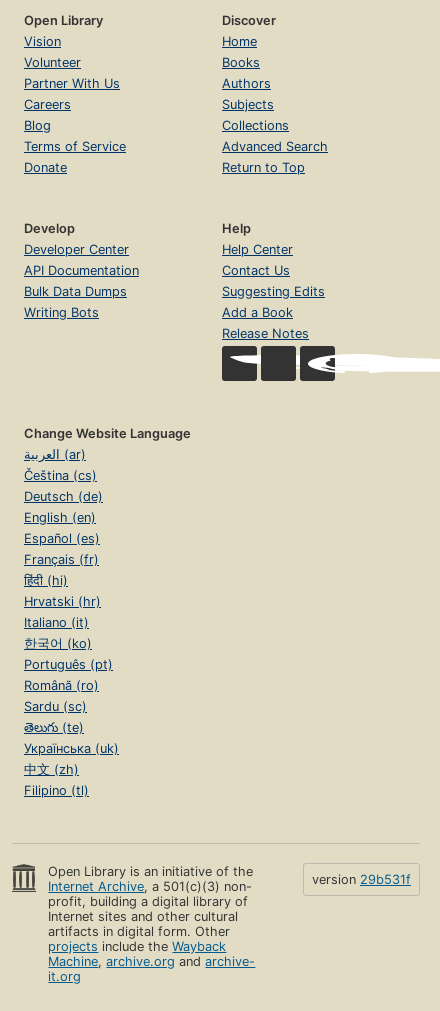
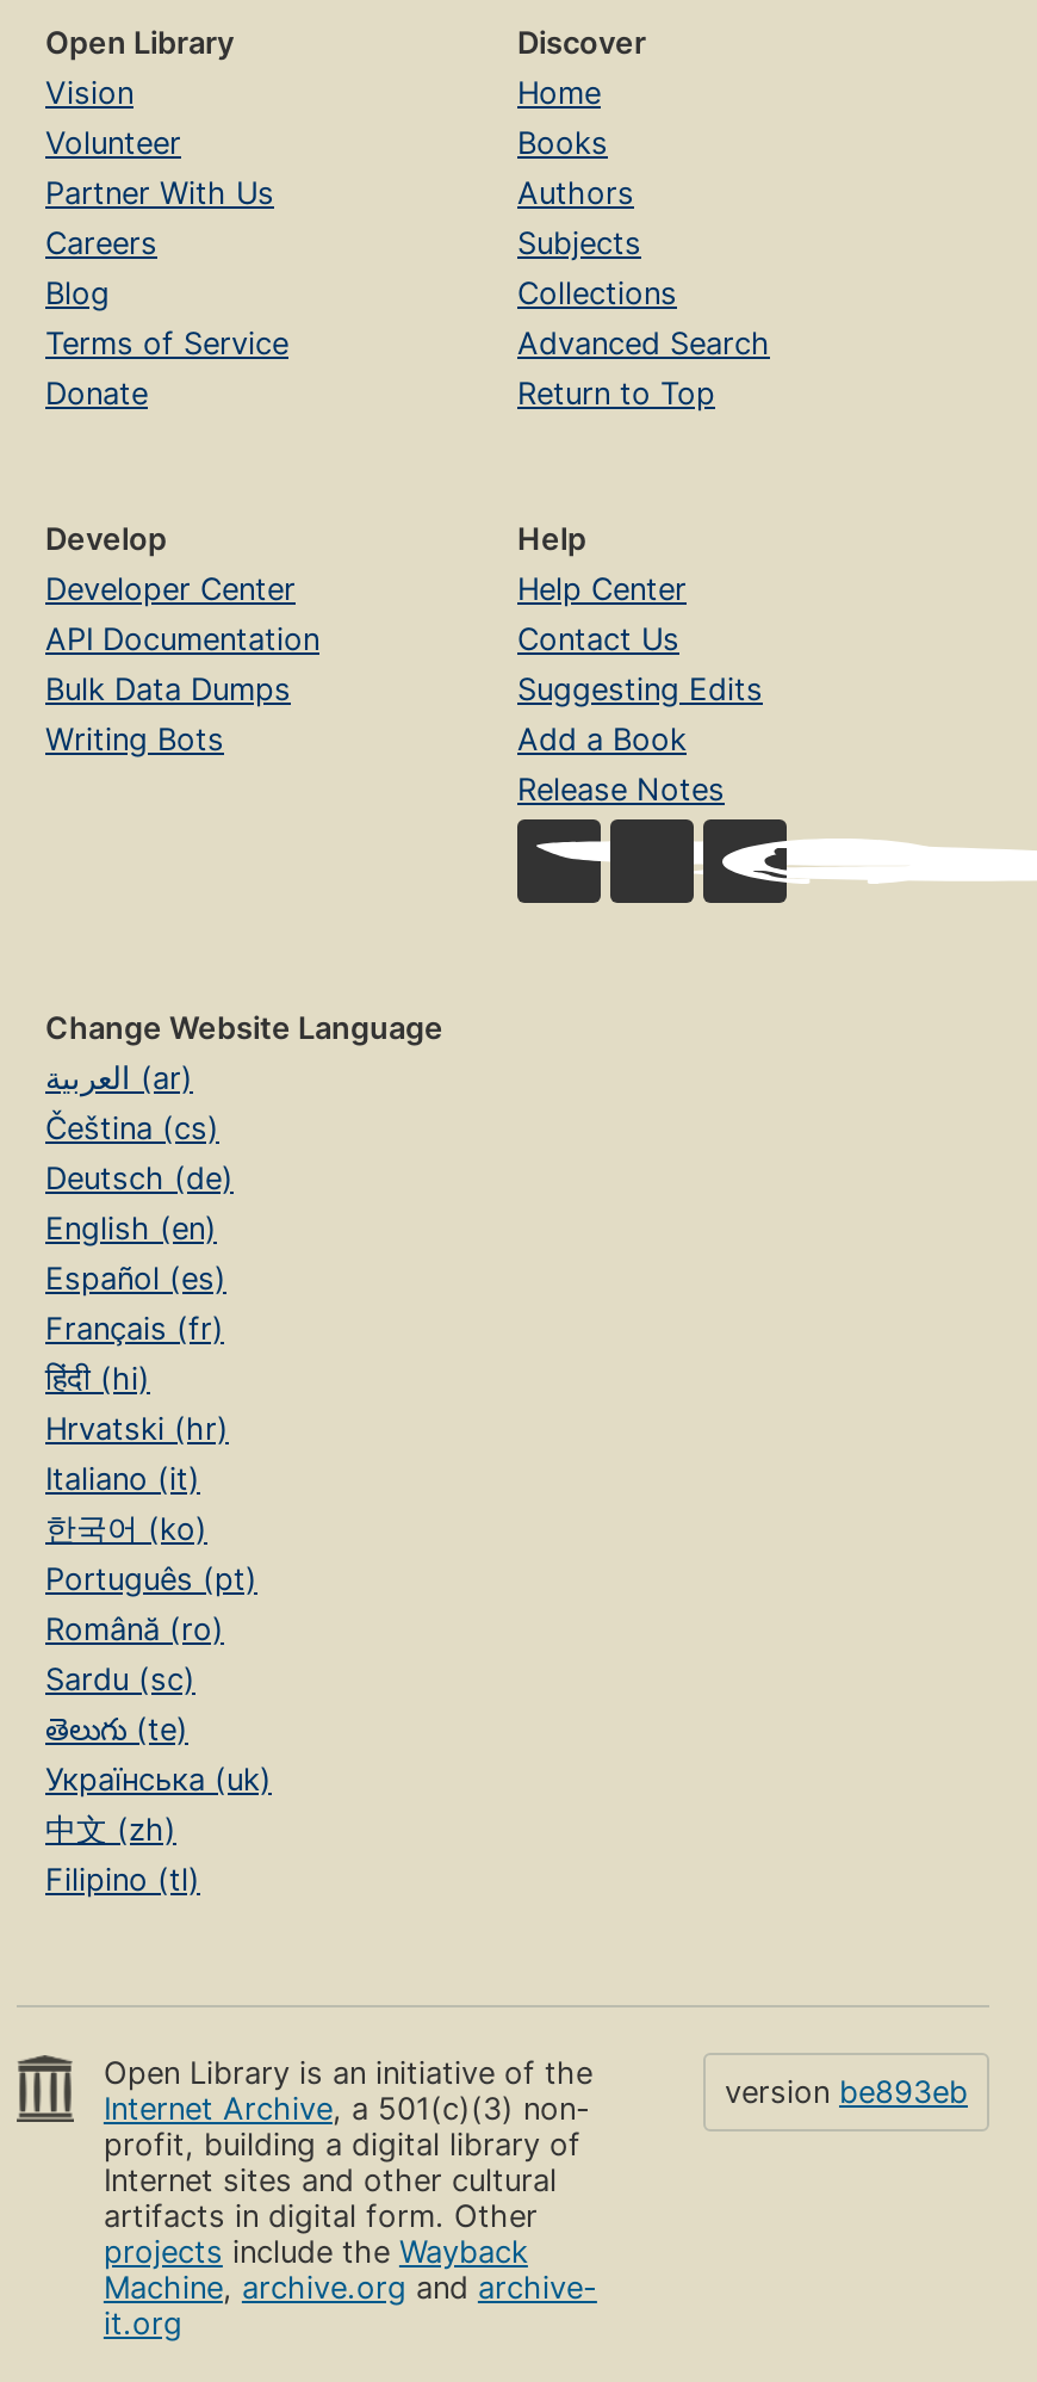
- version 29b531f
+ version be893eb
